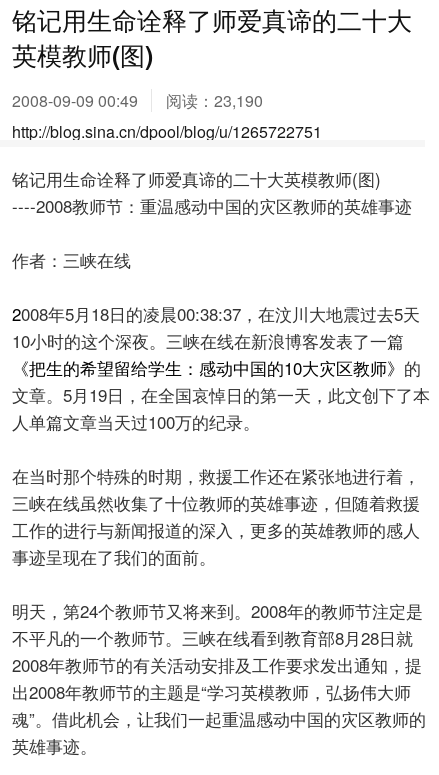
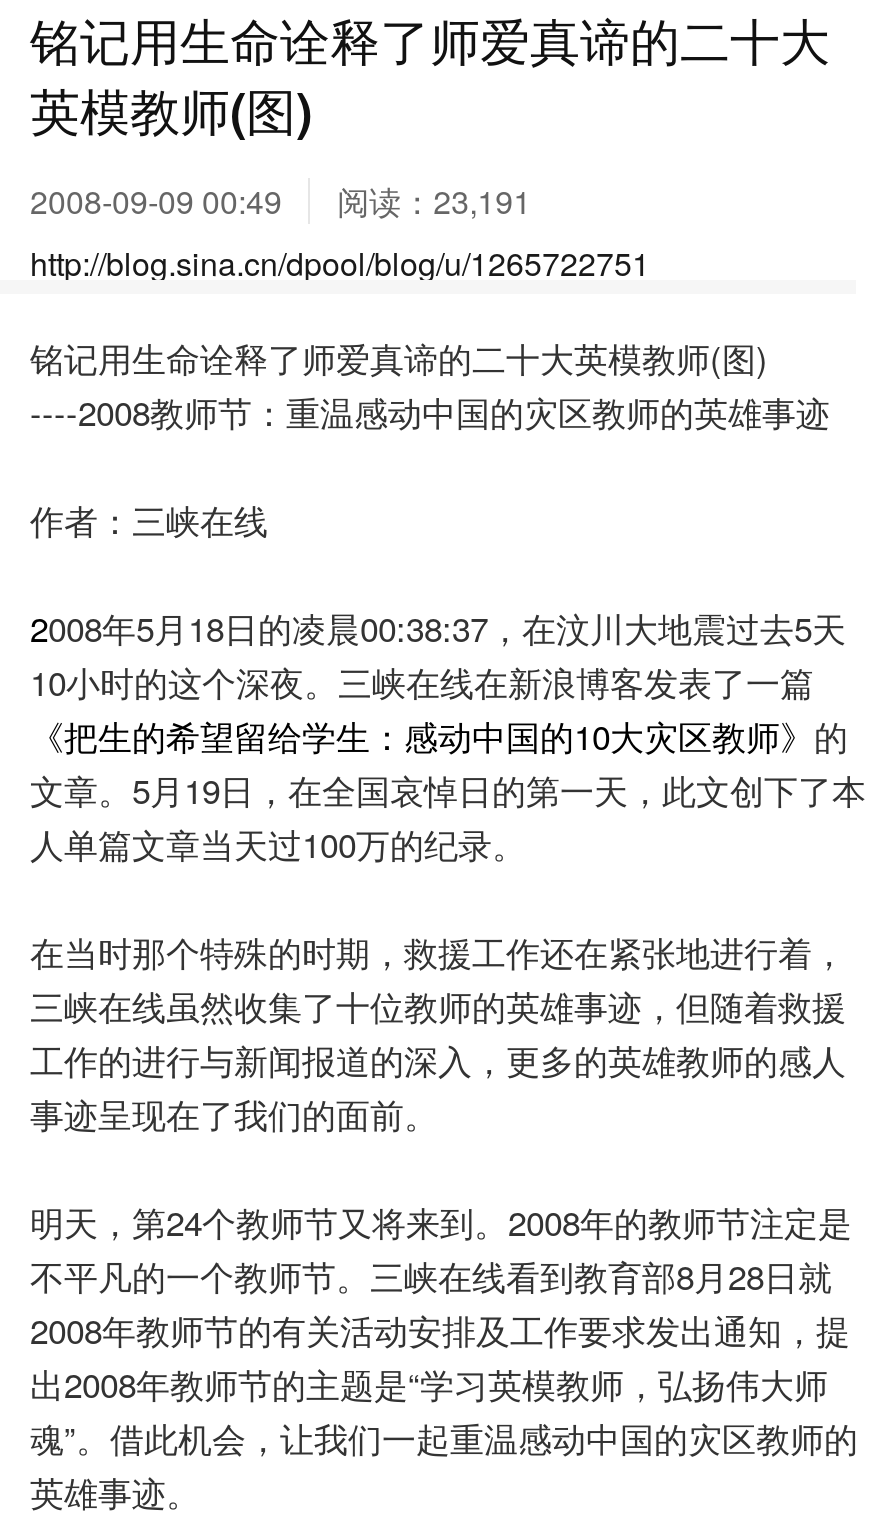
- 2008-09-09 00:49 阅读：23,190
+ 2008-09-09 00:49 阅读：23,191
